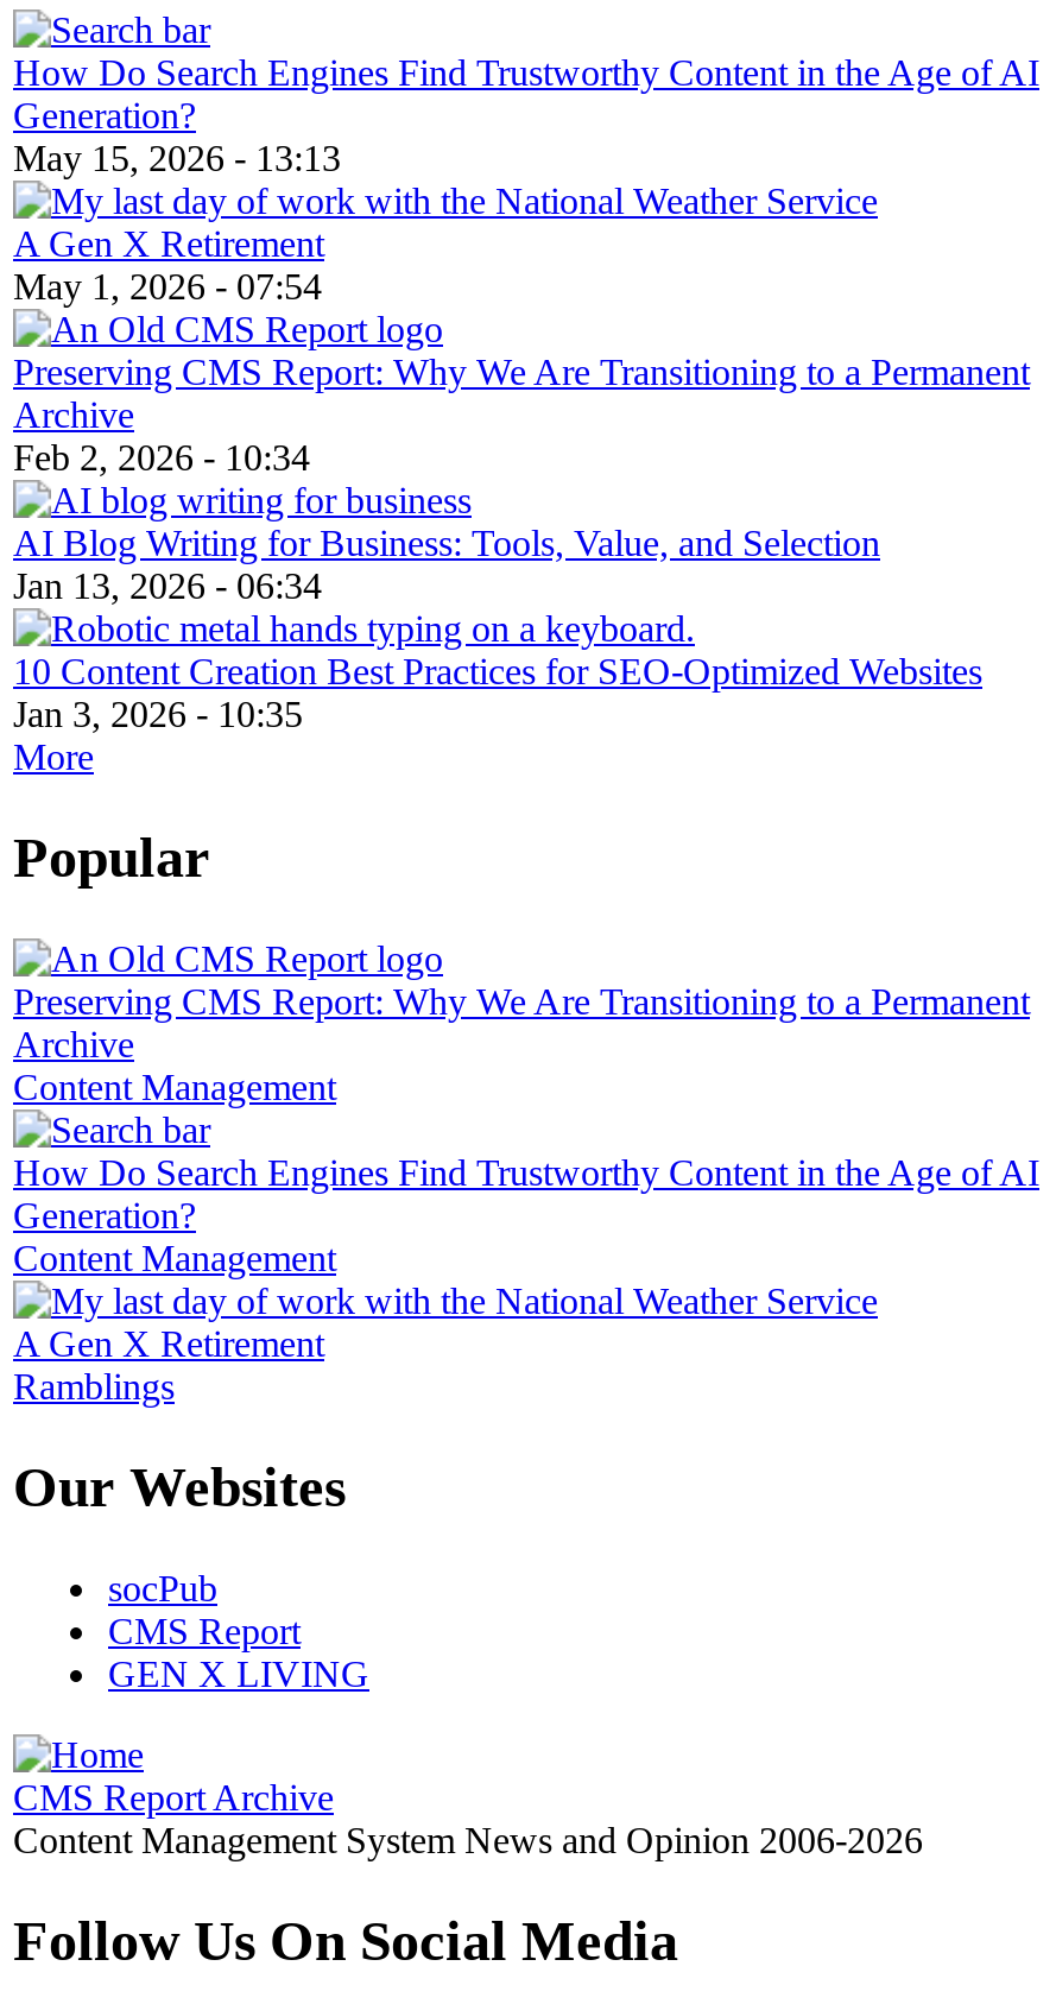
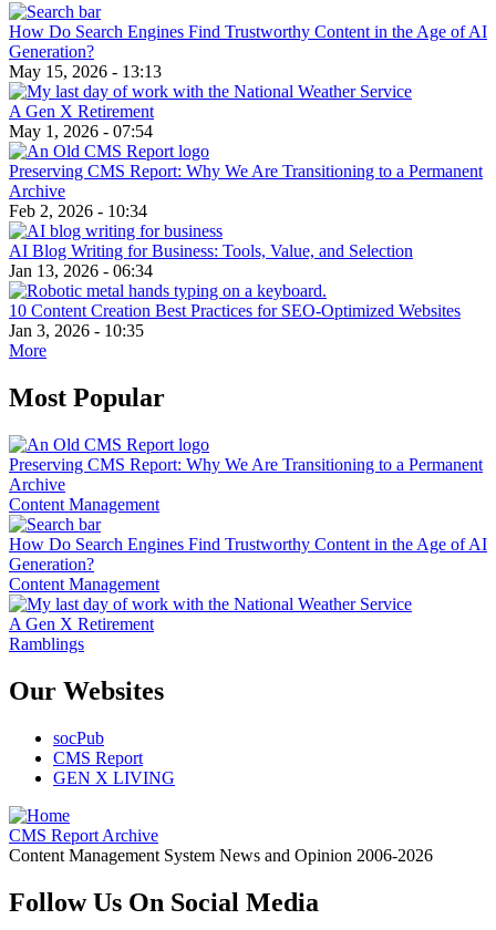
- Popular
+ Most Popular
